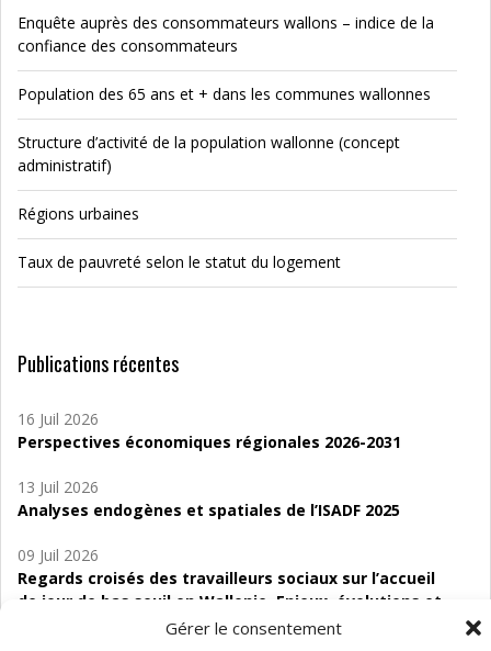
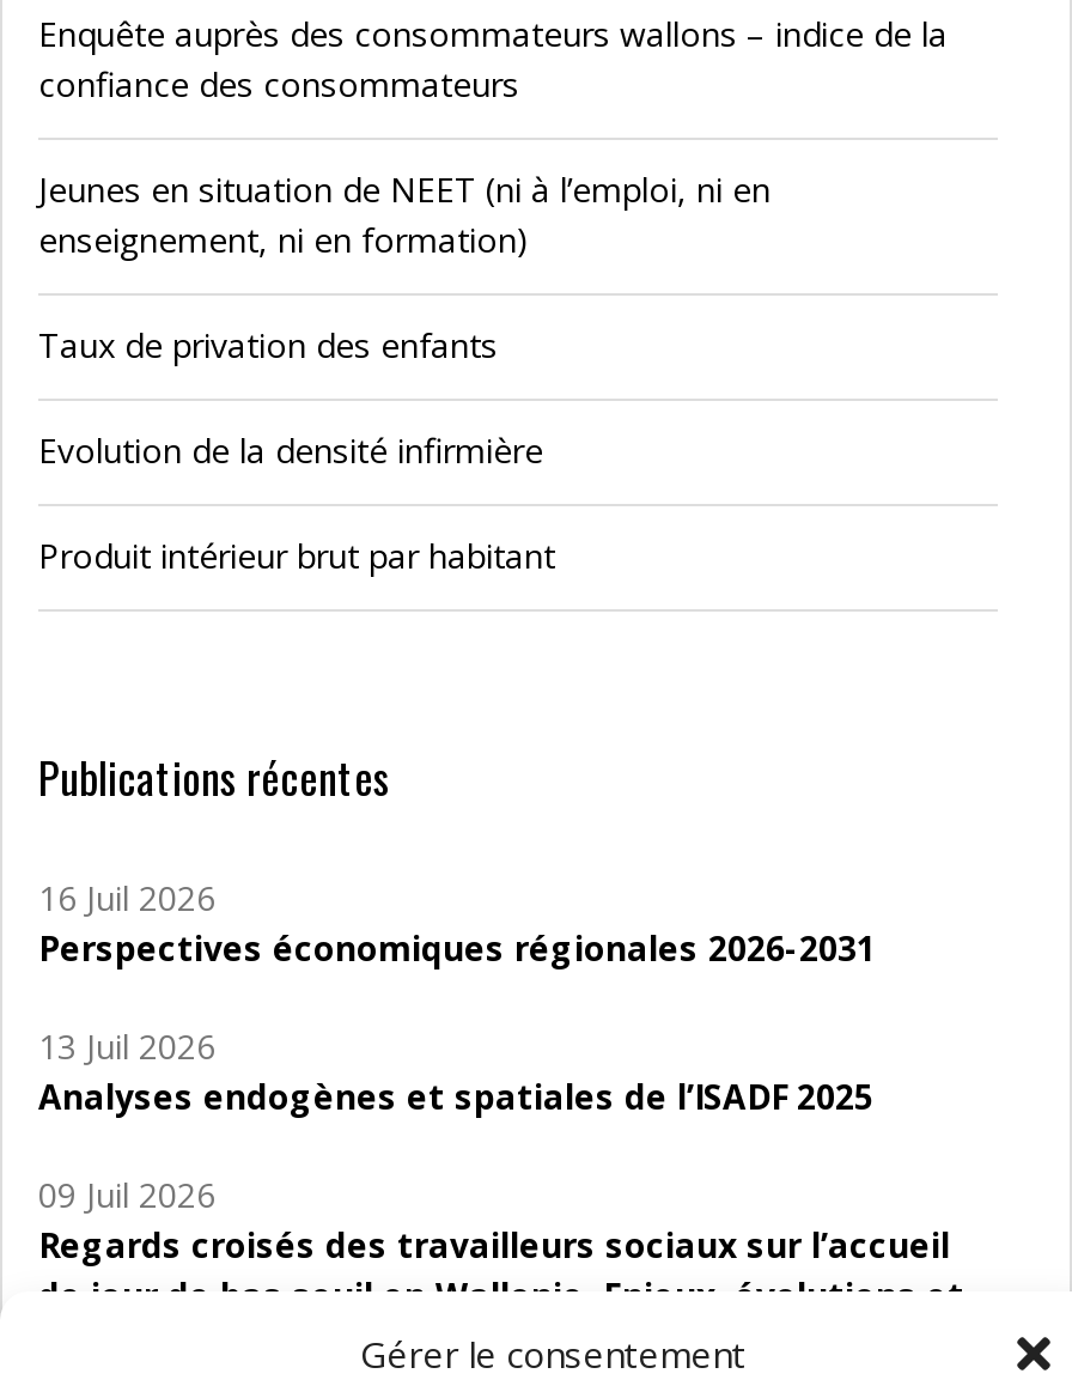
- Population des 65 ans et + dans les communes wallonnes
+ Jeunes en situation de NEET (ni à l’emploi, ni en
+ enseignement, ni en formation)

- Structure d’activité de la population wallonne (concept
- administratif)
+ Taux de privation des enfants

- Régions urbaines
+ Evolution de la densité infirmière

- Taux de pauvreté selon le statut du logement
+ Produit intérieur brut par habitant
